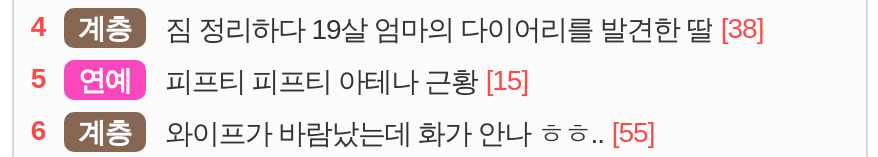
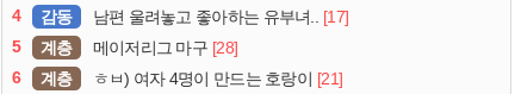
- 계층
- 짐 정리하다 19살 엄마의 다이어리를 발견한 딸 [38]
+ 감동
+ 남편 울려놓고 좋아하는 유부녀.. [17]

- 연예
- 피프티 피프티 아테나 근황 [15]
+ 계층
+ 메이저리그 마구 [28]

- 와이프가 바람났는데 화가 안나 ㅎㅎ.. [55]
+ ㅎㅂ) 여자 4명이 만드는 호랑이 [21]
